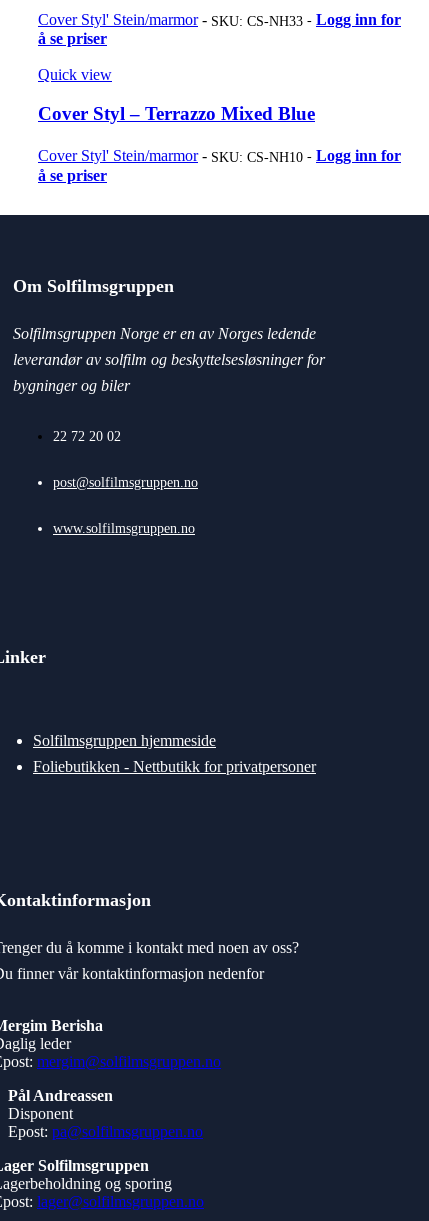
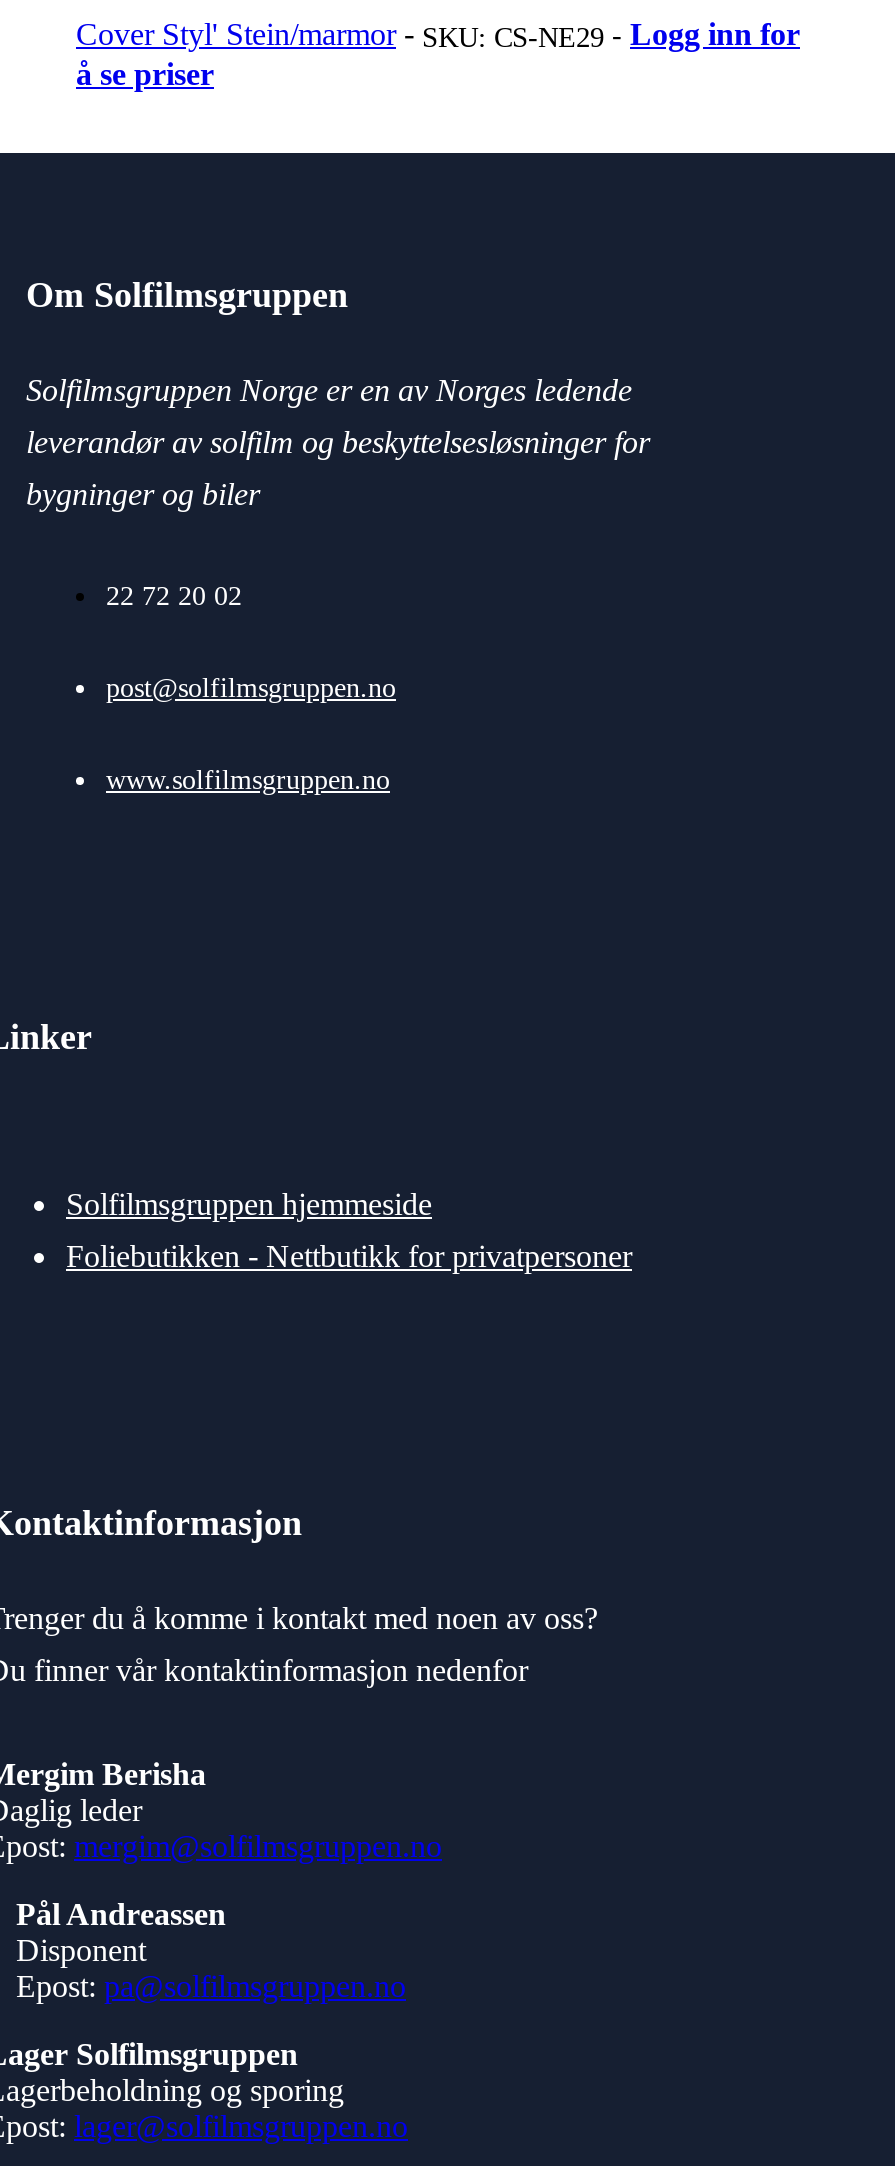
- SKU: CS-NH33 Logg inn for
- å se priser
- Quick view
- Cover Styl – Terrazzo Mixed Blue
- Cover Styl' Stein/marmor
- SKU: CS-NH10 Logg inn for
+ SKU: CS-NE29 Logg inn for
